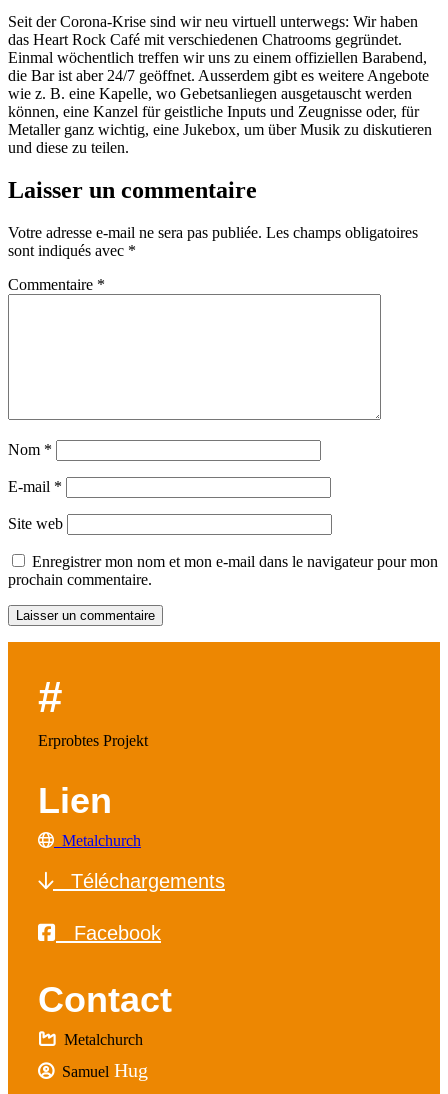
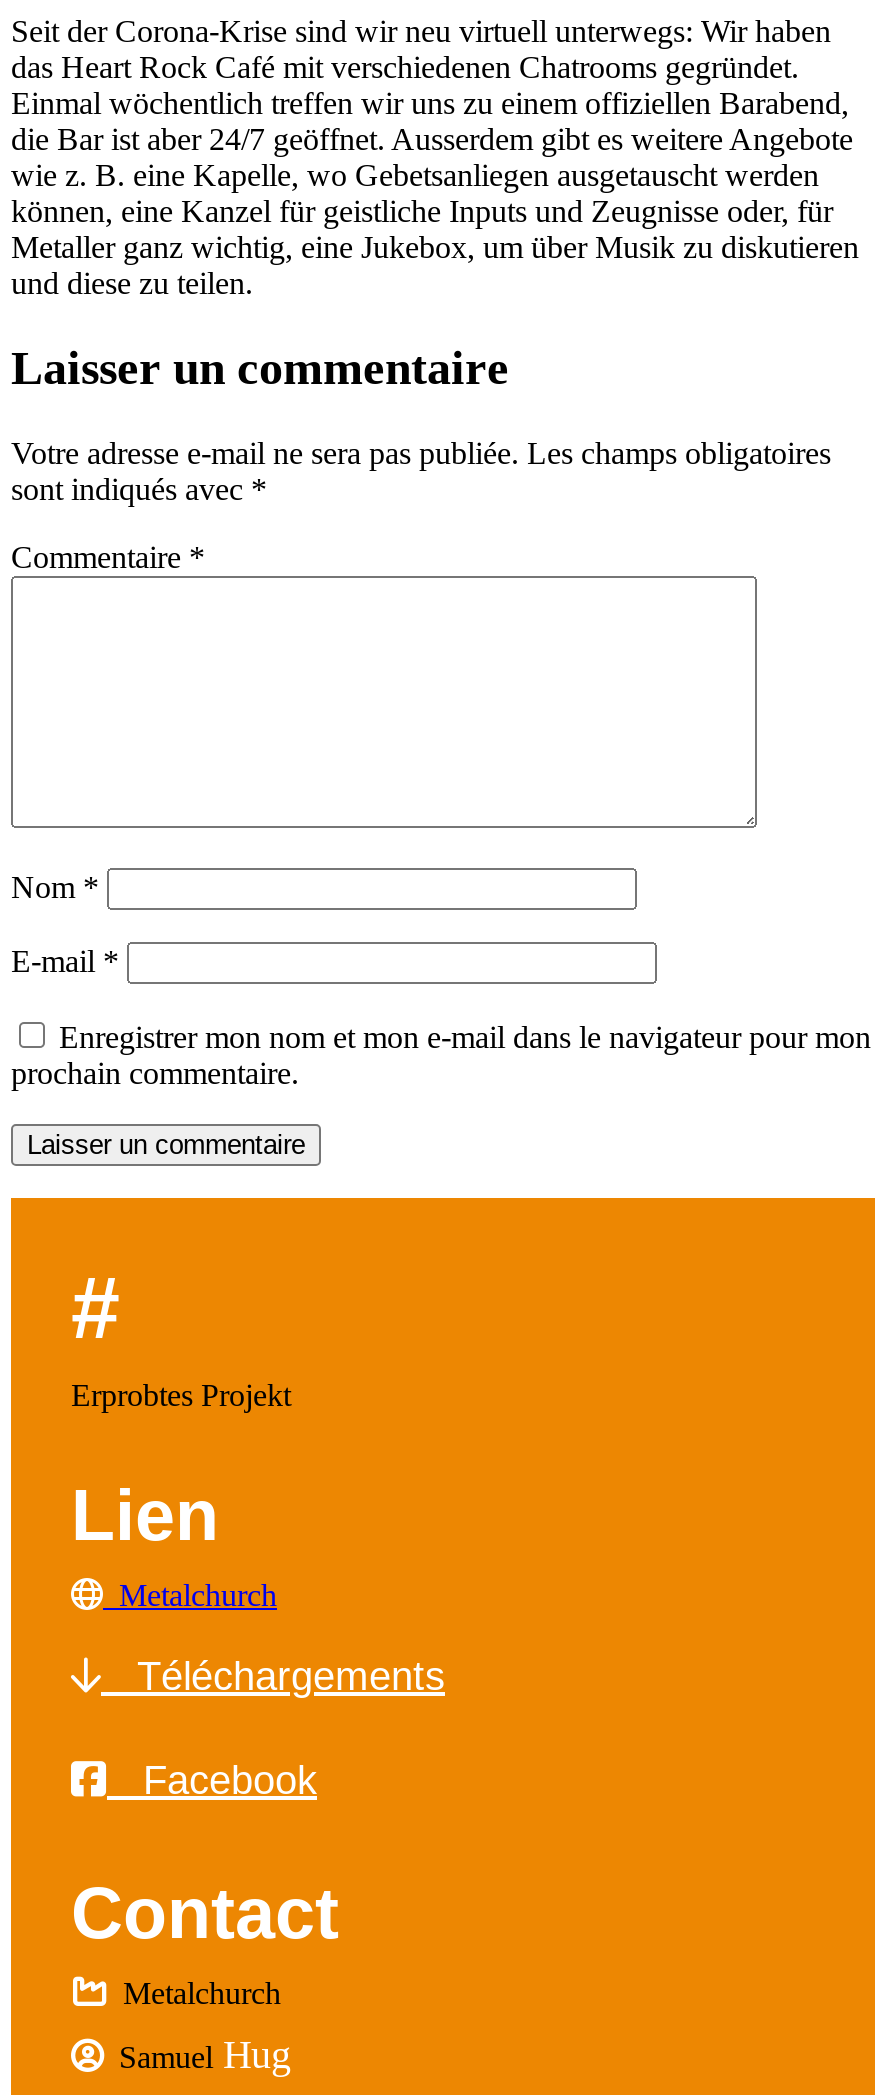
- Site web
